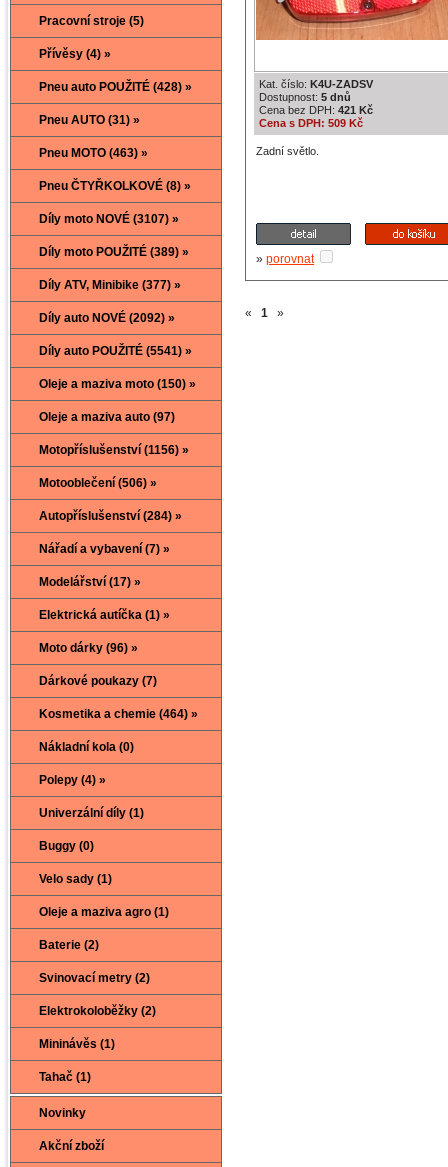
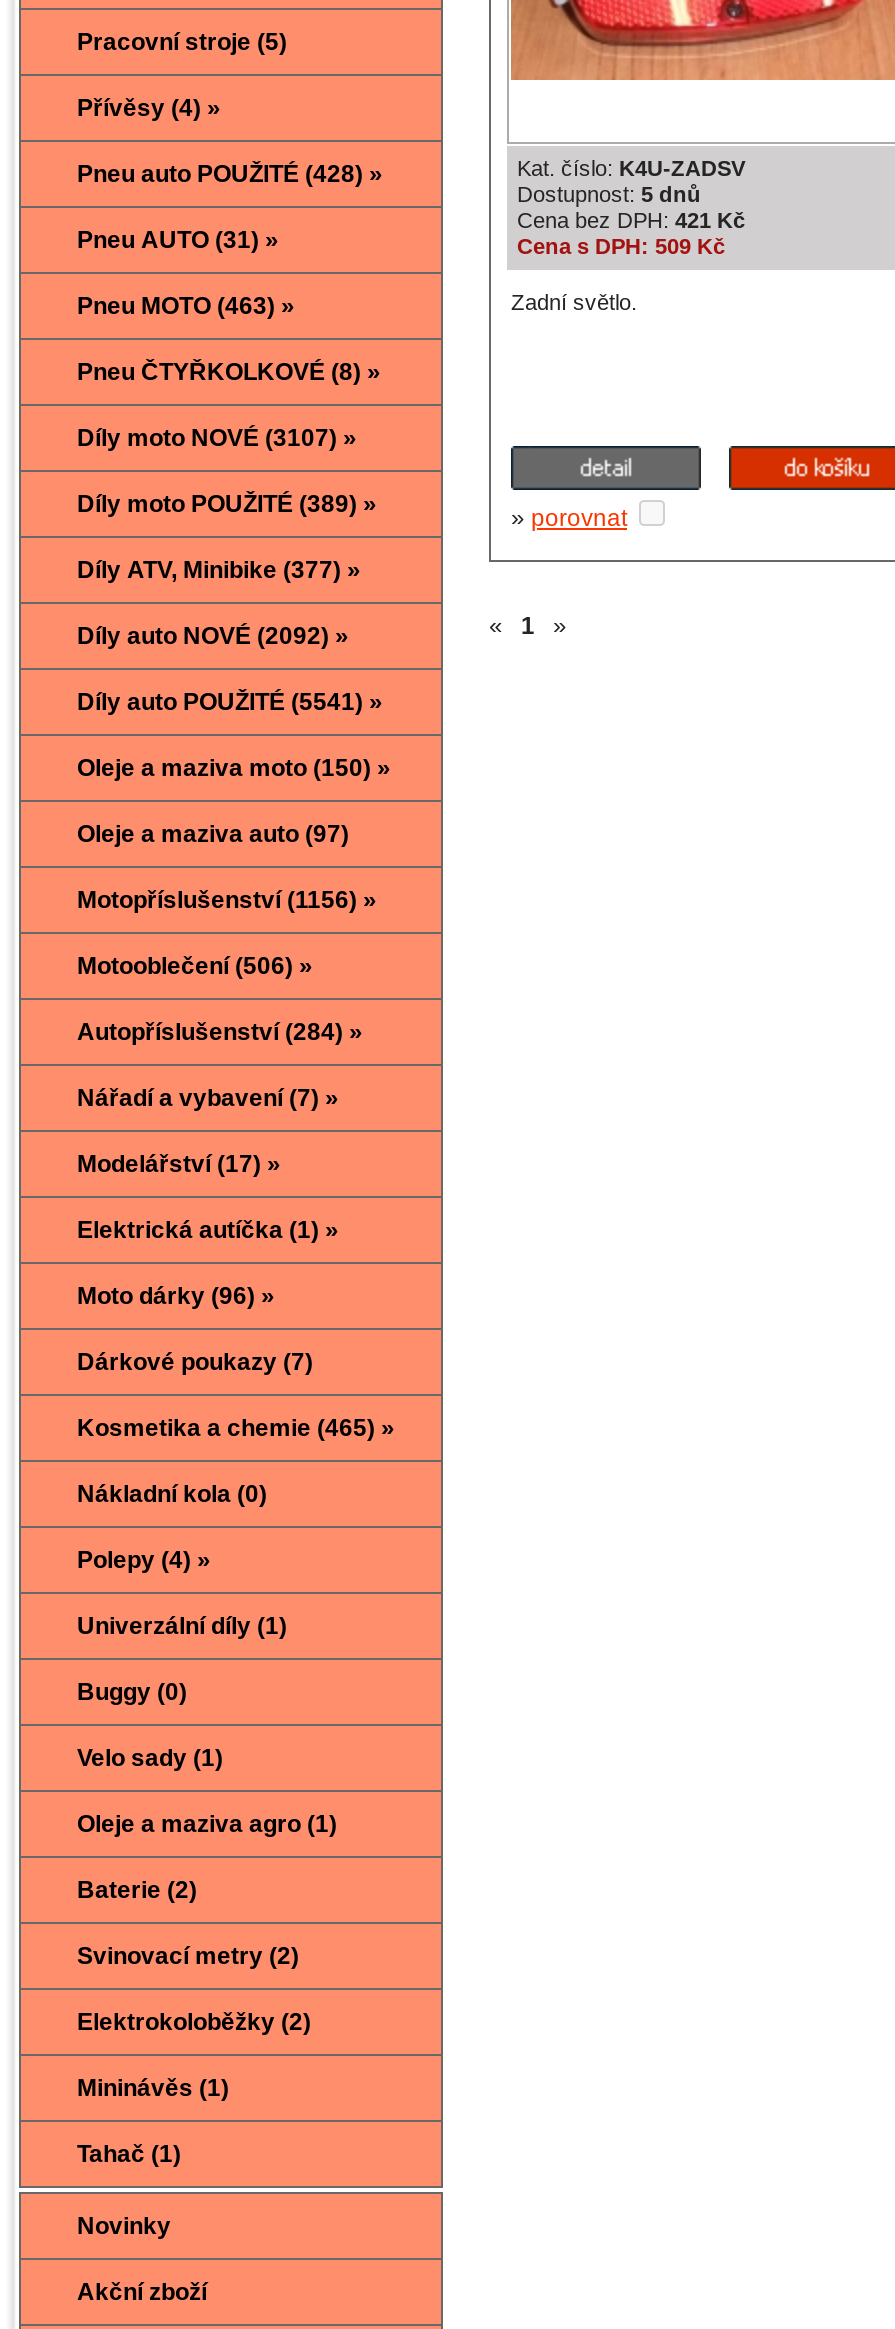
- Kosmetika a chemie (464) »
+ Kosmetika a chemie (465) »
